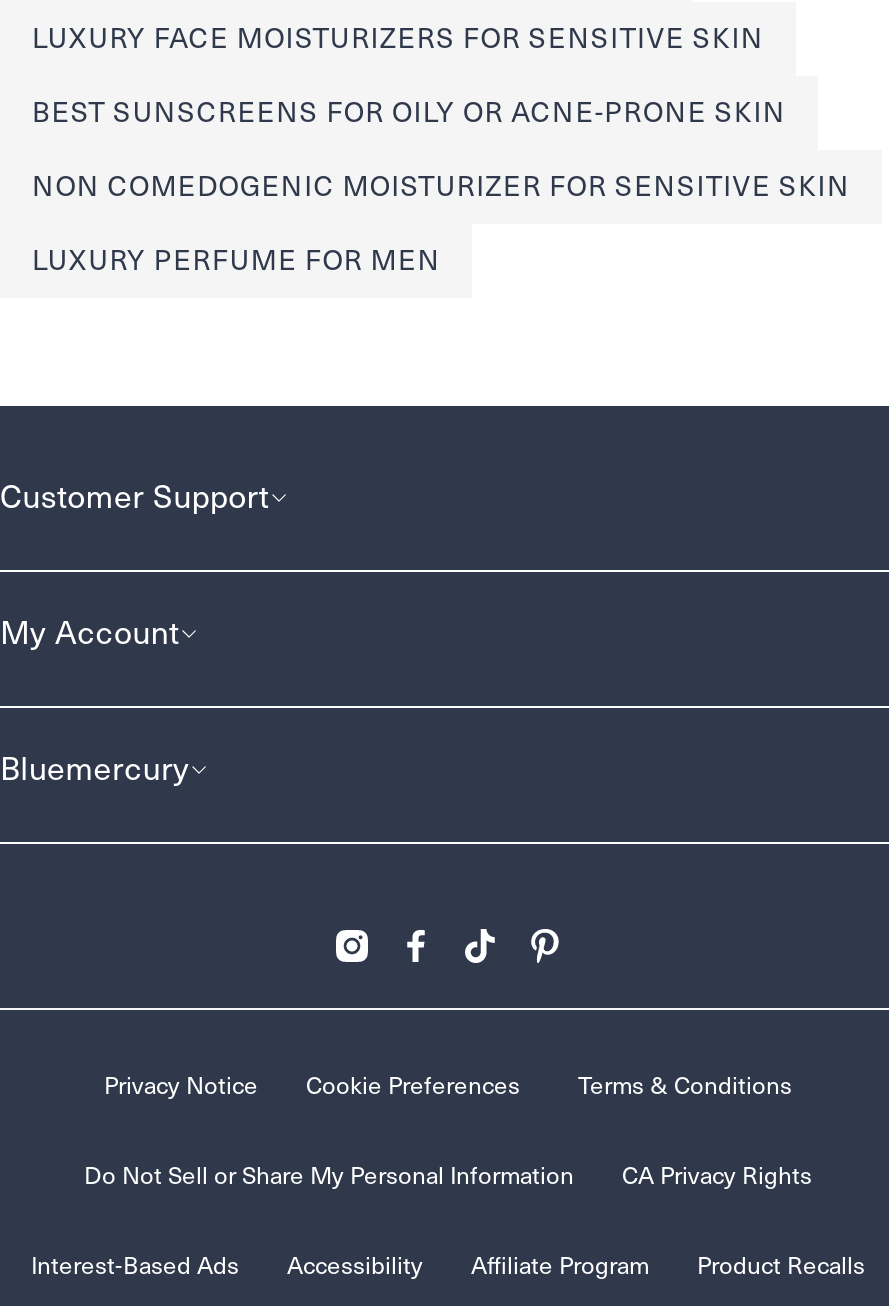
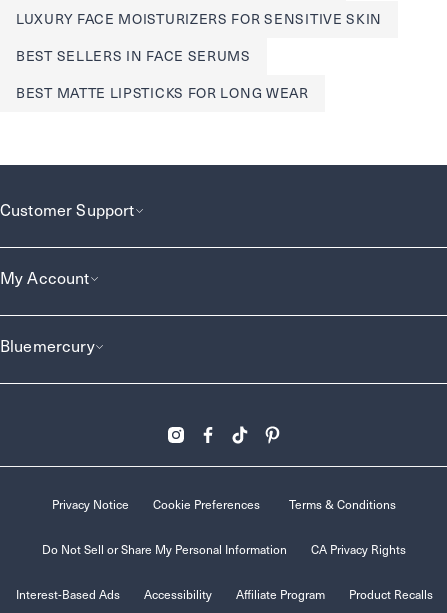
- BEST SUNSCREENS FOR OILY OR ACNE-PRONE SKIN
- NON COMEDOGENIC MOISTURIZER FOR SENSITIVE SKIN
- LUXURY PERFUME FOR MEN
+ BEST SELLERS IN FACE SERUMS
+ BEST MATTE LIPSTICKS FOR LONG WEAR
